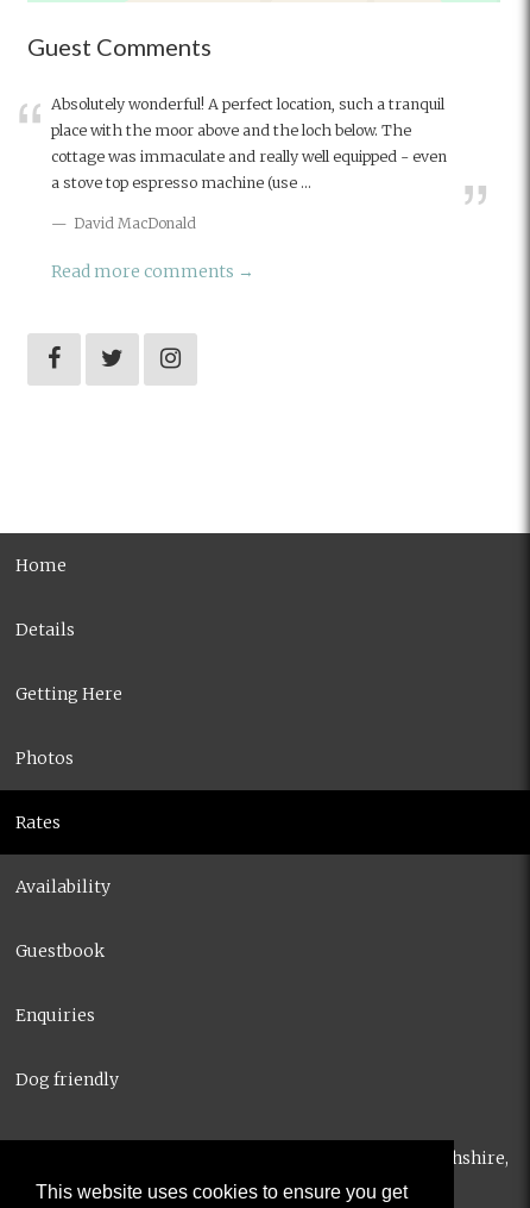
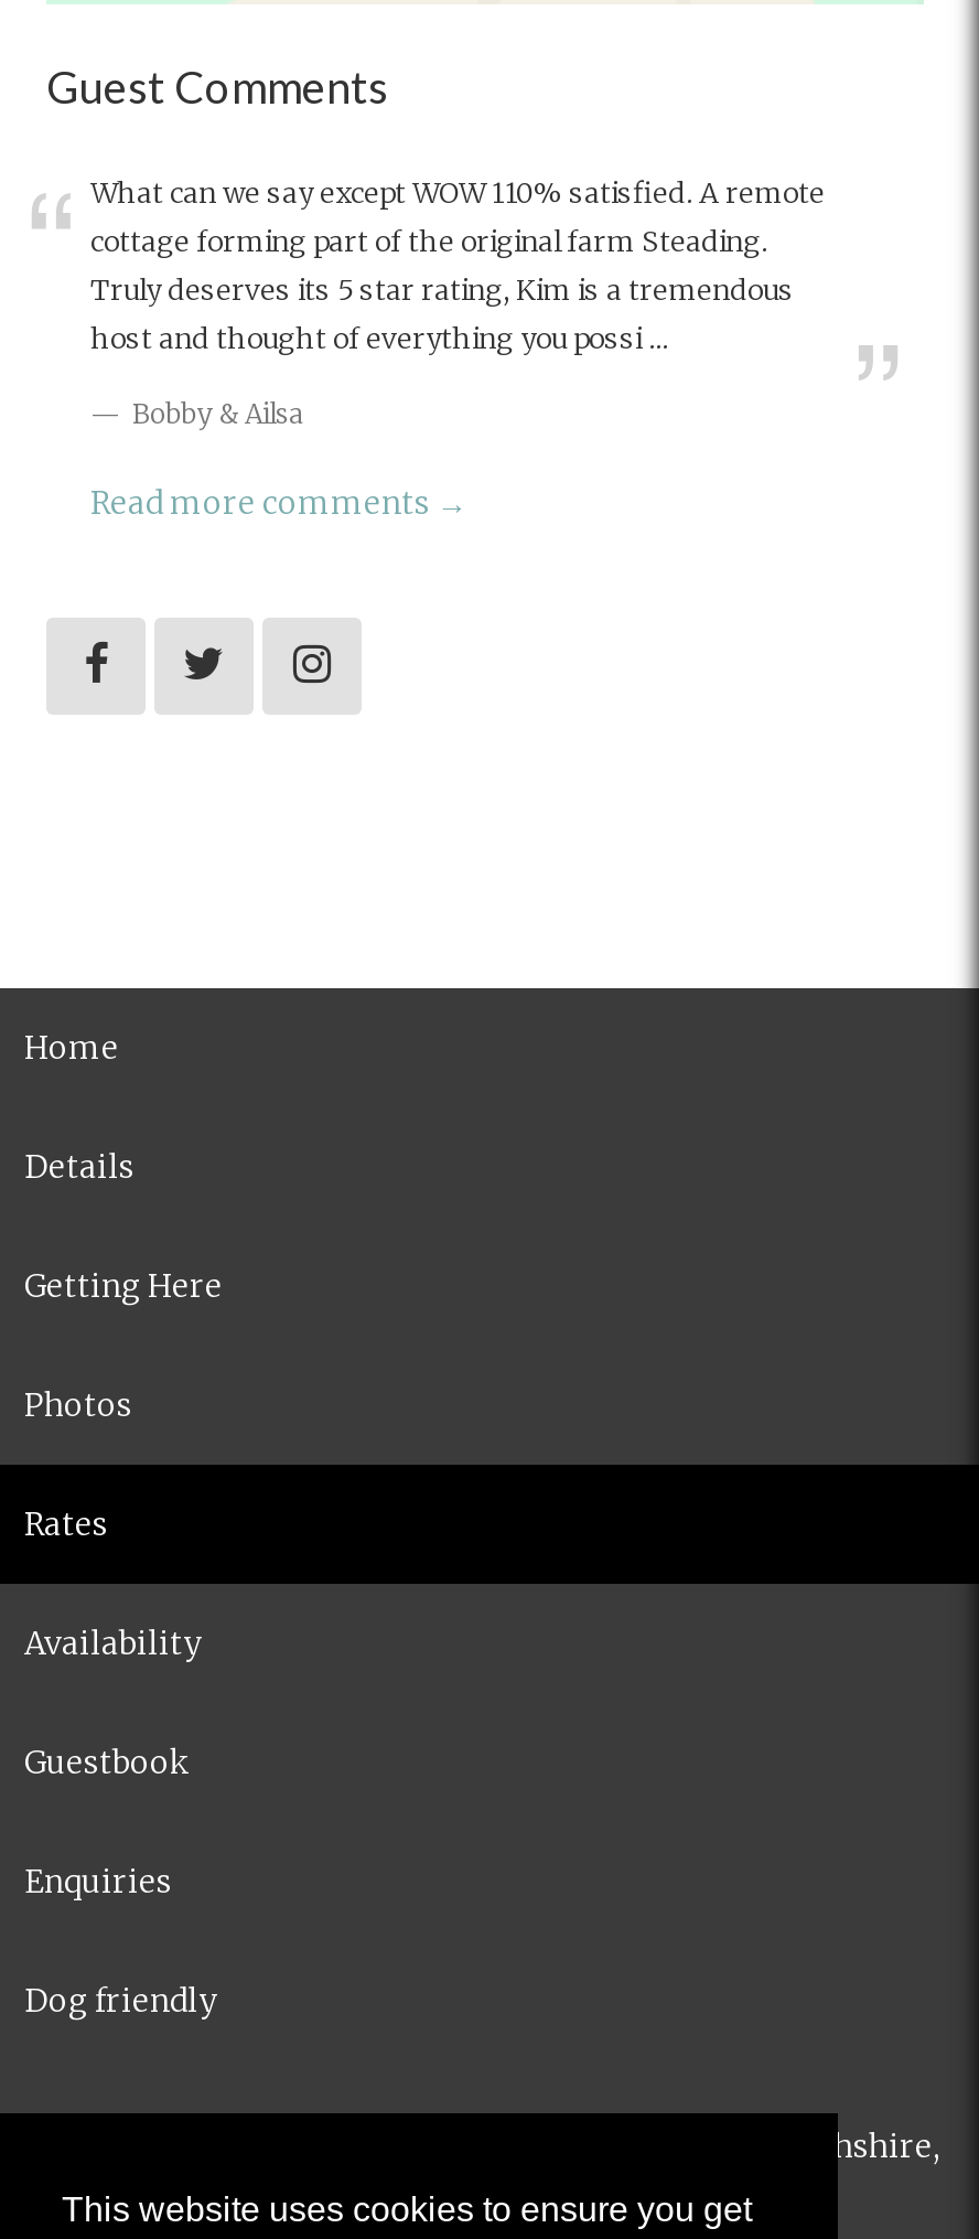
- Absolutely wonderful! A perfect location, such a tranquil
+ What can we say except WOW 110% satisfied. A remote

- place with the moor above and the loch below. The
+ cottage forming part of the original farm Steading.

- cottage was immaculate and really well equipped - even
+ Truly deserves its 5 star rating, Kim is a tremendous

- a stove top espresso machine (use ...
+ host and thought of everything you possi ...

- David MacDonald
+ Bobby & Ailsa
